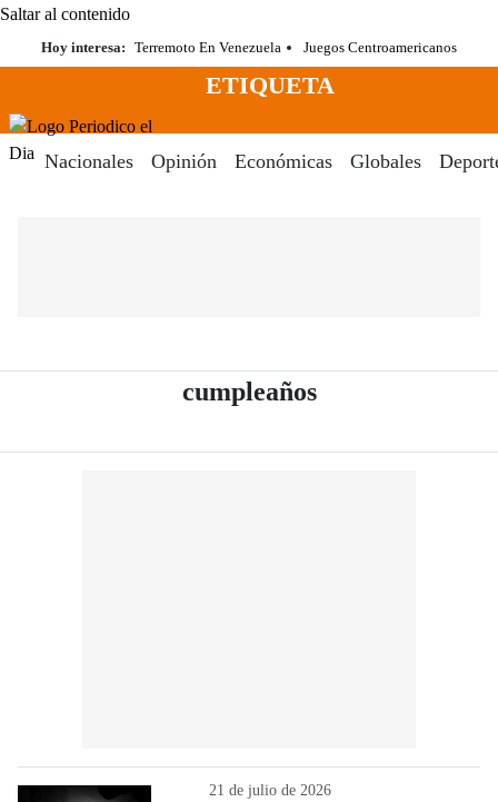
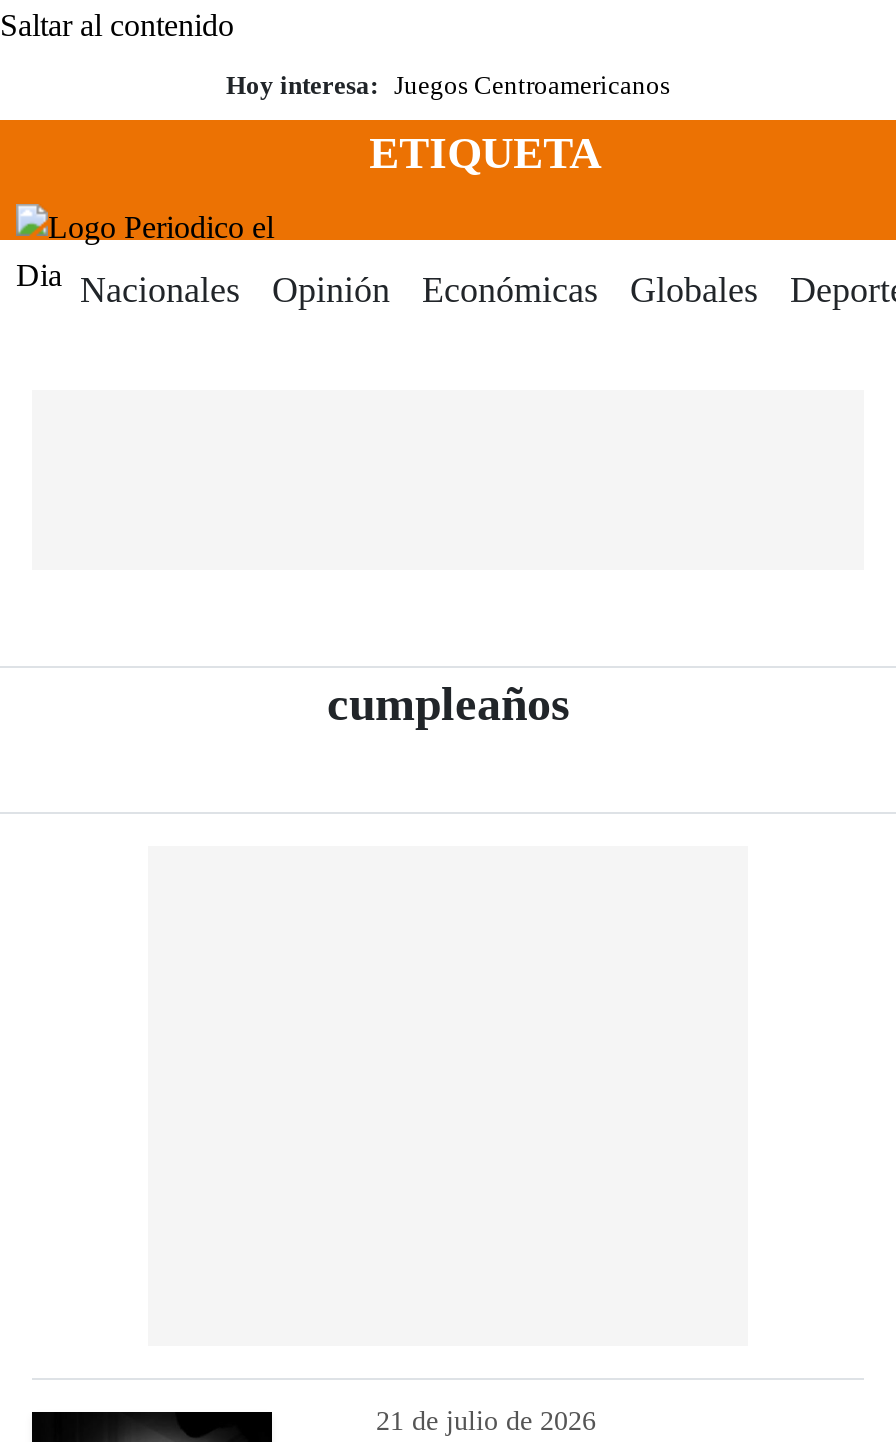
- Hoy interesa: Terremoto En Venezuela
- Juegos Centroamericanos
+ Hoy interesa: Juegos Centroamericanos
